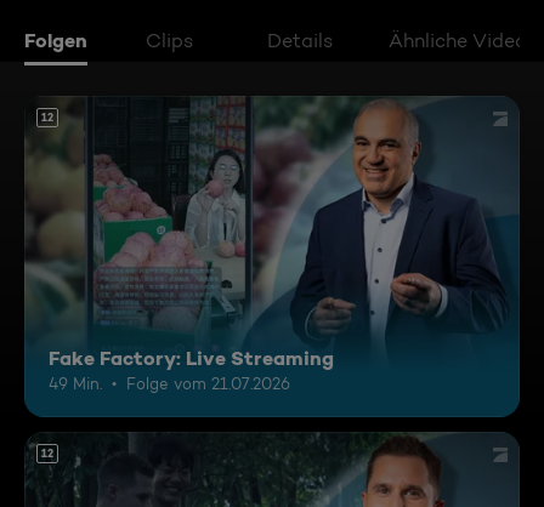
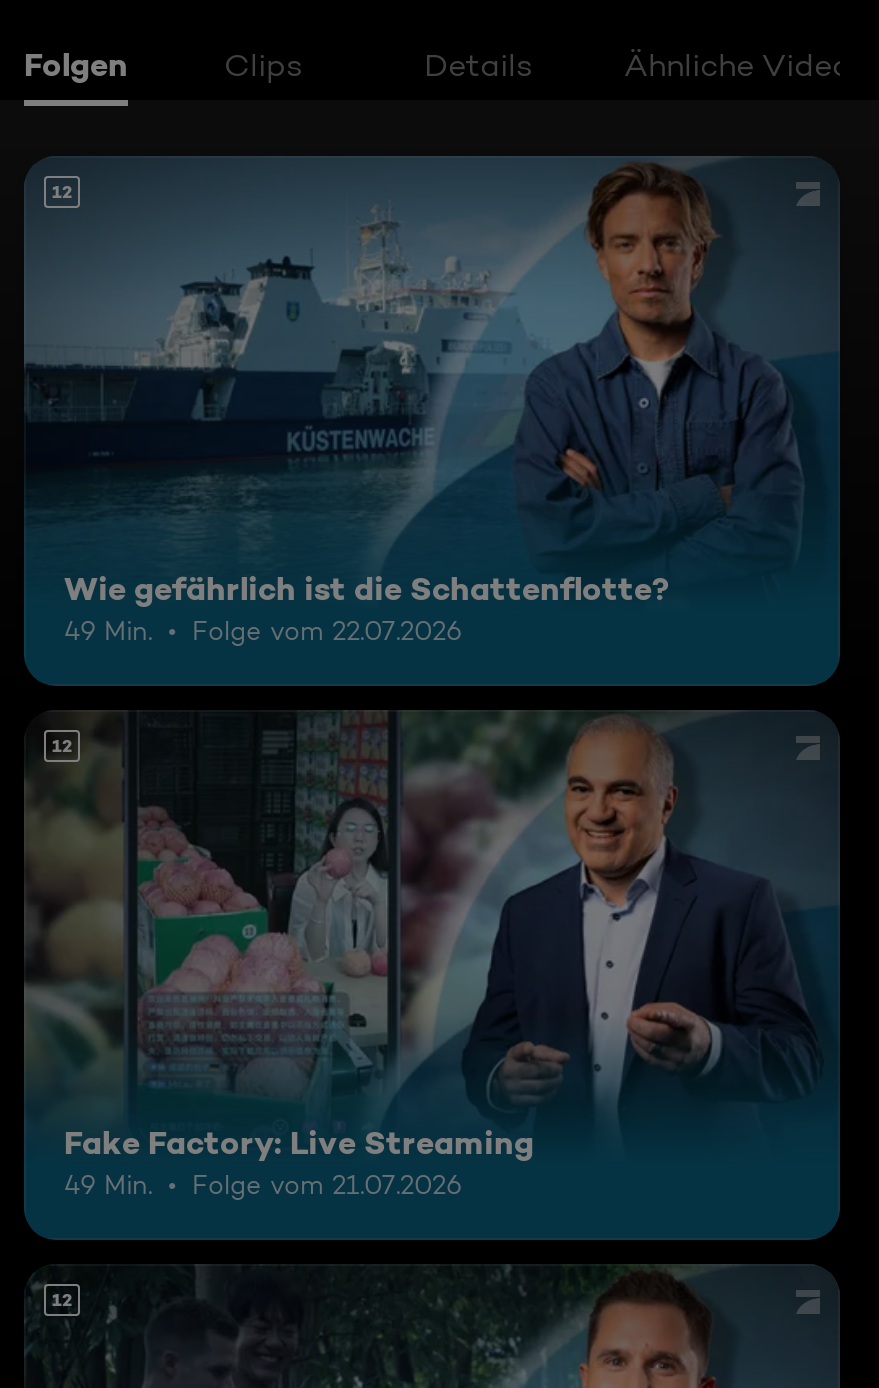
+ [image]
+ 12

+ Wie gefährlich ist die Schattenflotte?
+ 49 Min.
+ Folge vom 22.07.2026
